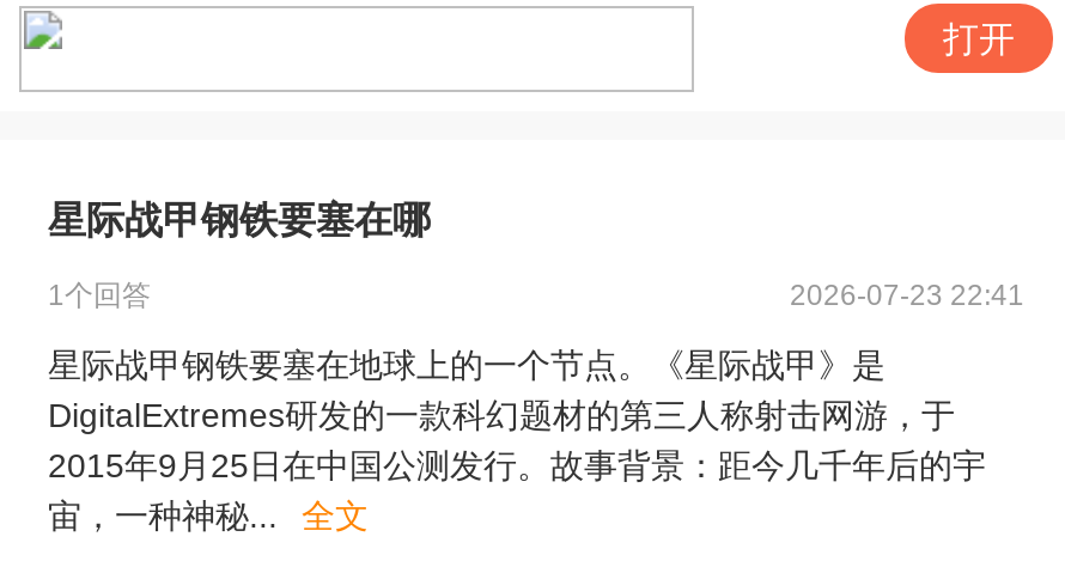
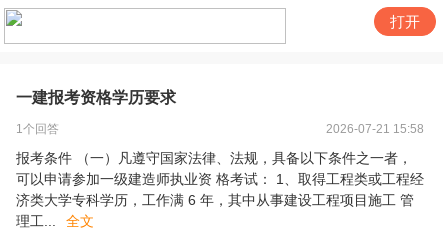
- 星际战甲钢铁要塞在哪
+ 一建报考资格学历要求

- 2026-07-23 22:41
+ 2026-07-21 15:58

- 星际战甲钢铁要塞在地球上的一个节点。《星际战甲》是
- DigitalExtremes研发的一款科幻题材的第三人称射击网游，于
- 2015年9月25日在中国公测发行。故事背景：距今几千年后的宇
- 宙，一种神秘...
+ 报考条件 （一）凡遵守国家法律、法规，具备以下条件之一者，
+ 可以申请参加一级建造师执业资 格考试： 1、取得工程类或工程经
+ 济类大学专科学历，工作满 6 年，其中从事建设工程项目施工 管
+ 理工...
